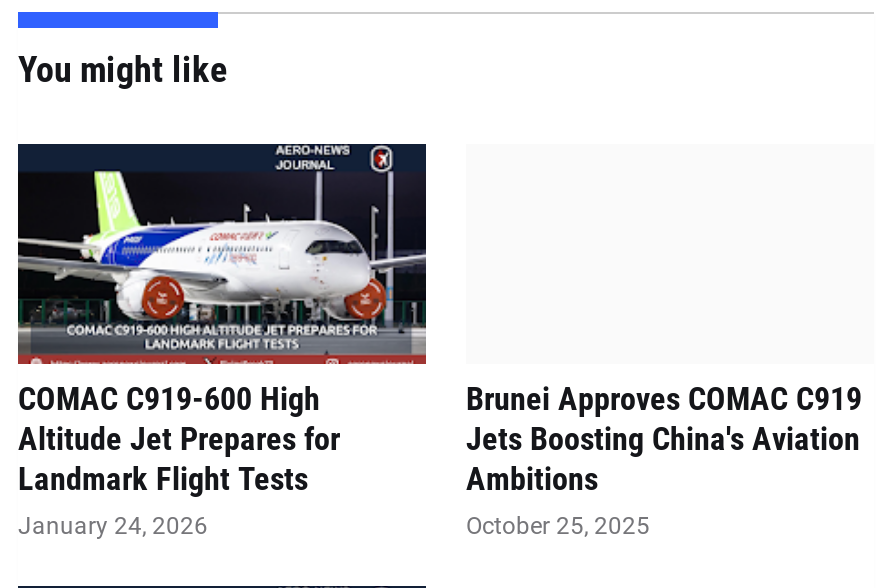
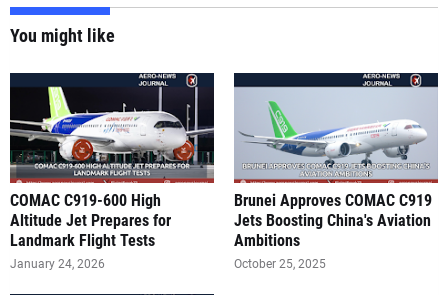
+ [image]
